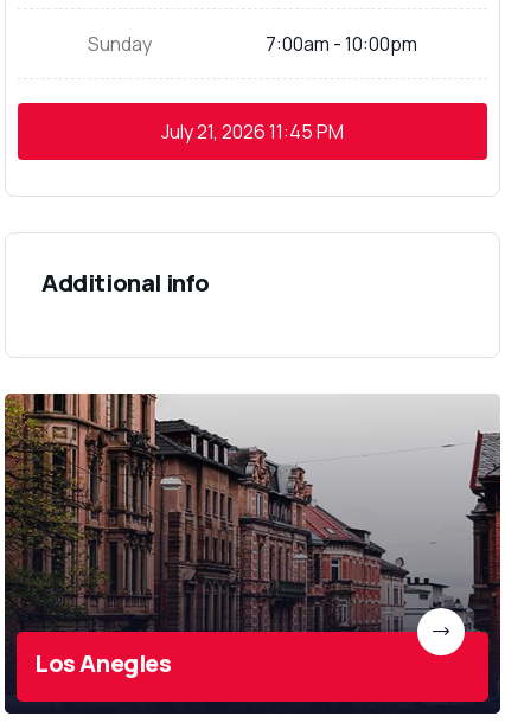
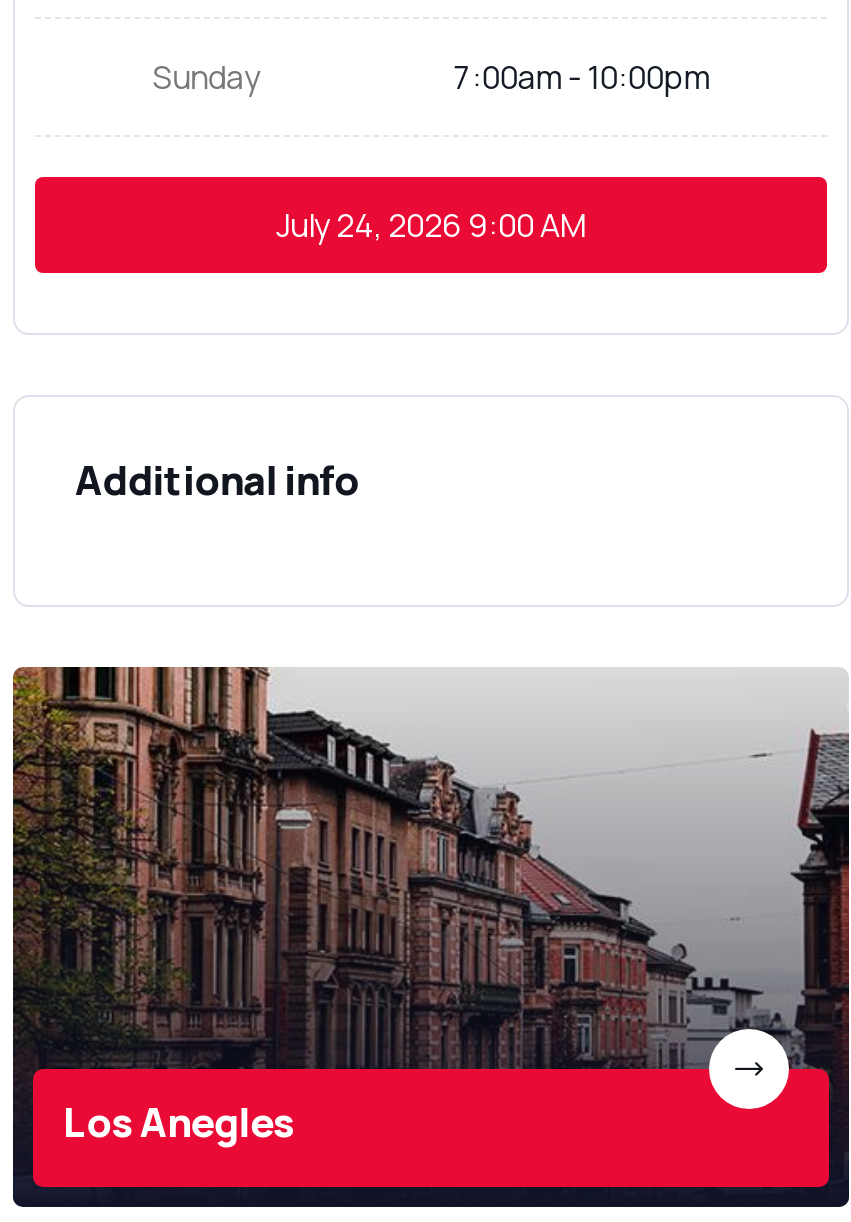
- July 21, 2026 11:45 PM
+ July 24, 2026 9:00 AM
